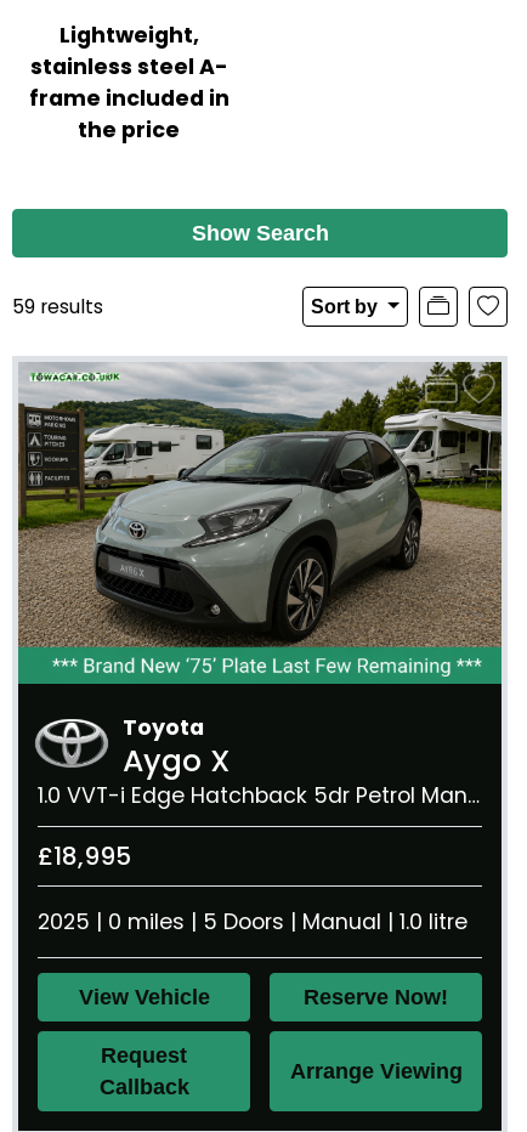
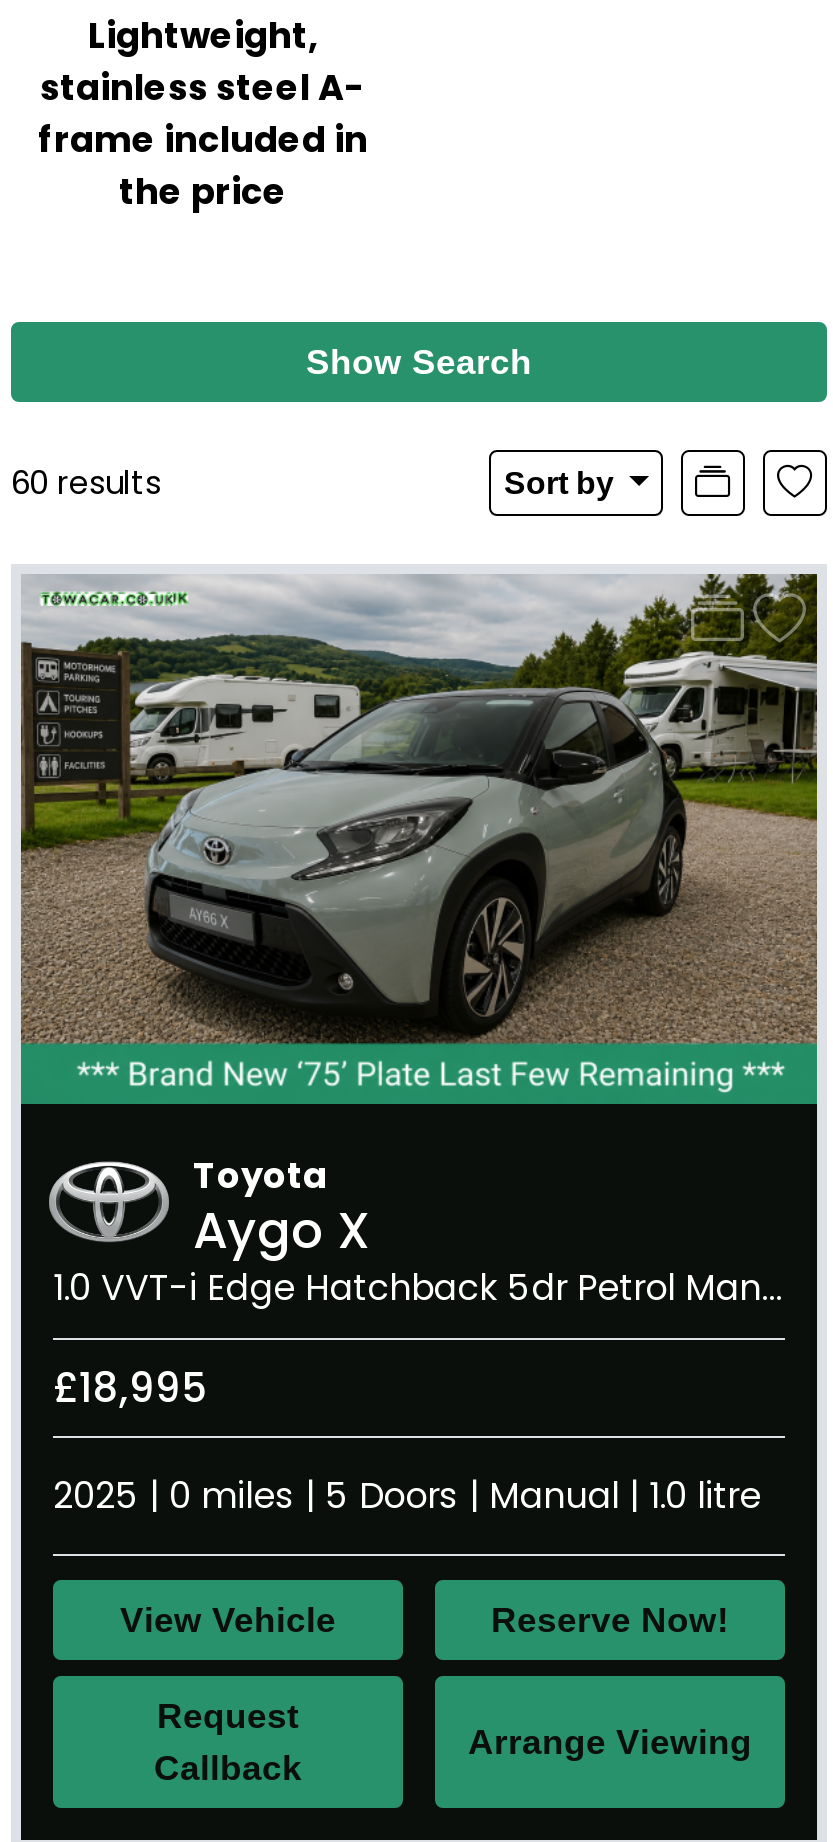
- 59 results
+ 60 results
